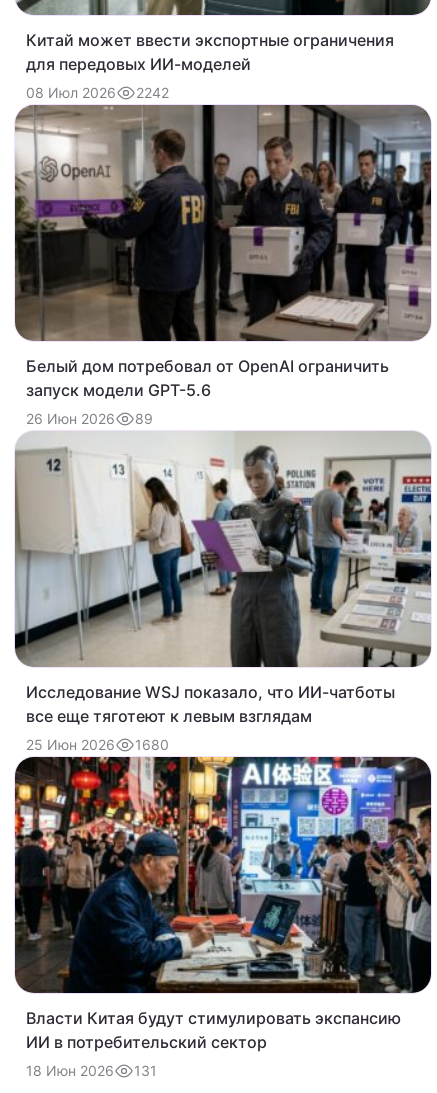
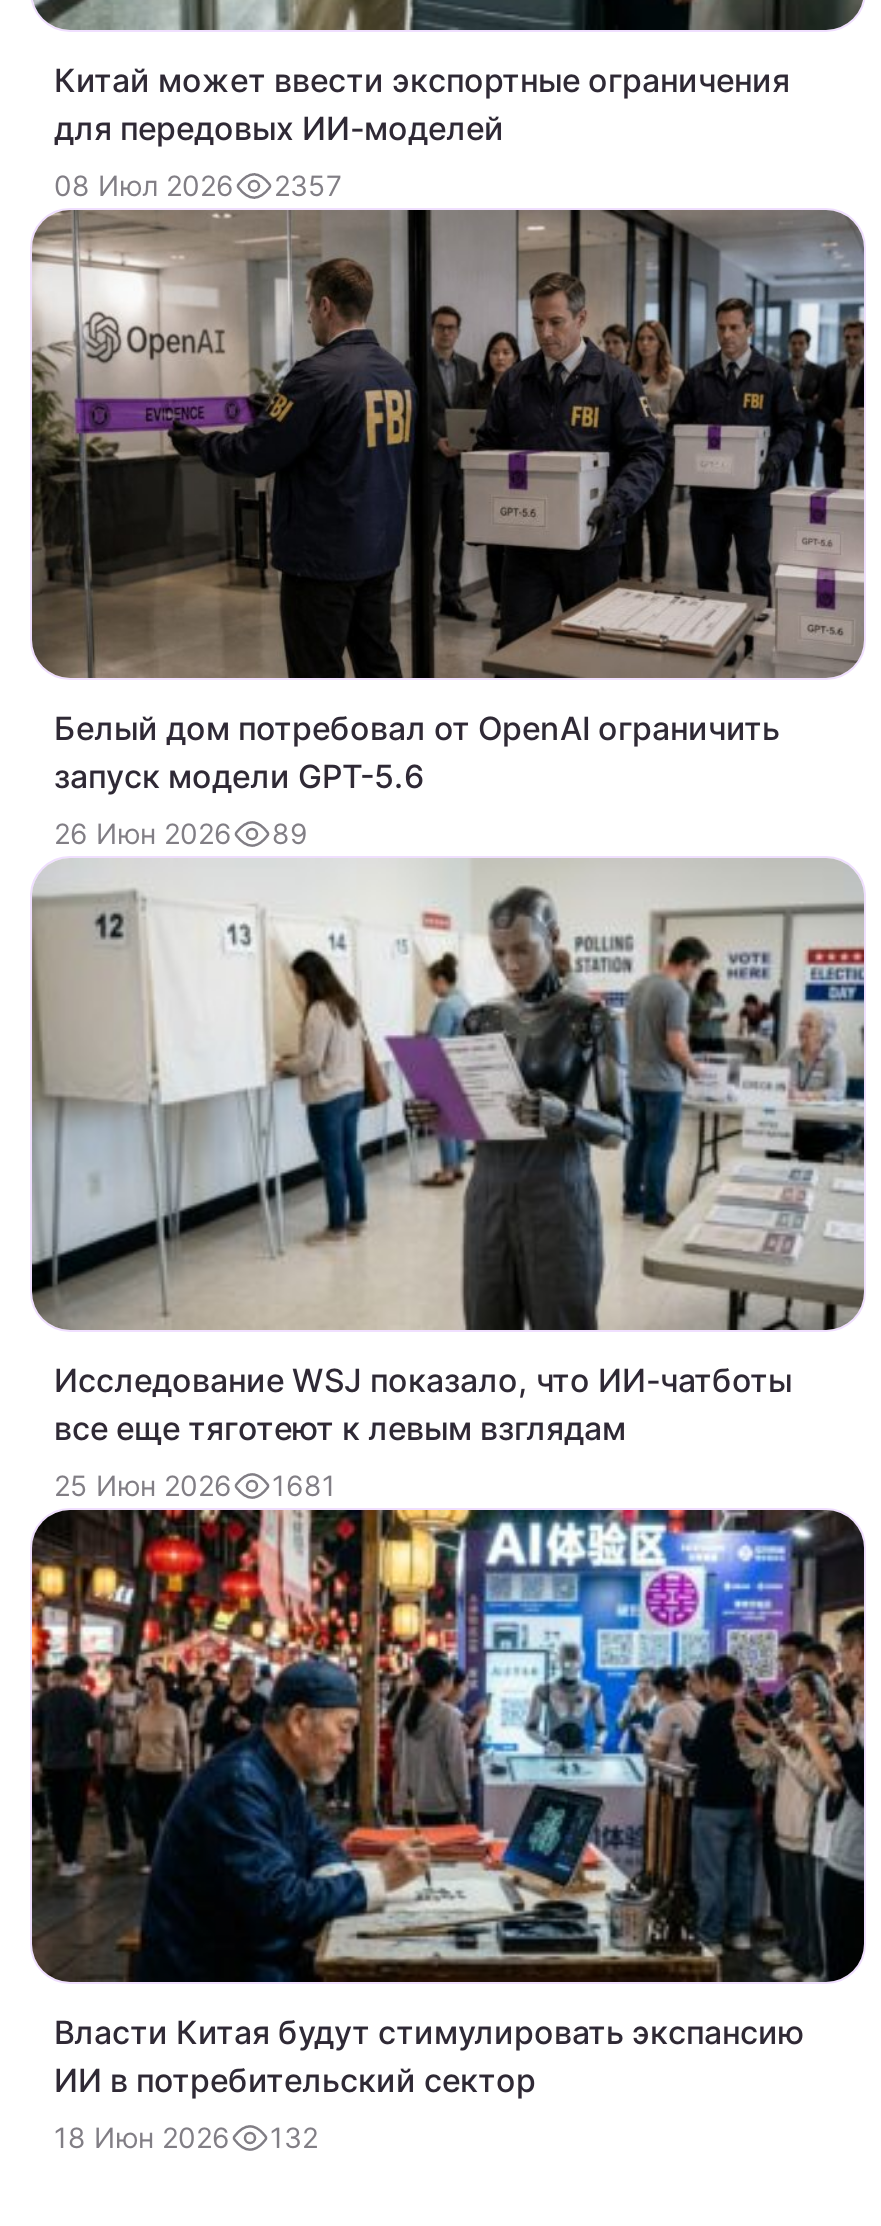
- 08 Июл 2026 2242
+ 08 Июл 2026 2357

- 25 Июн 2026 1680
+ 25 Июн 2026 1681

- 18 Июн 2026 131
+ 18 Июн 2026 132
